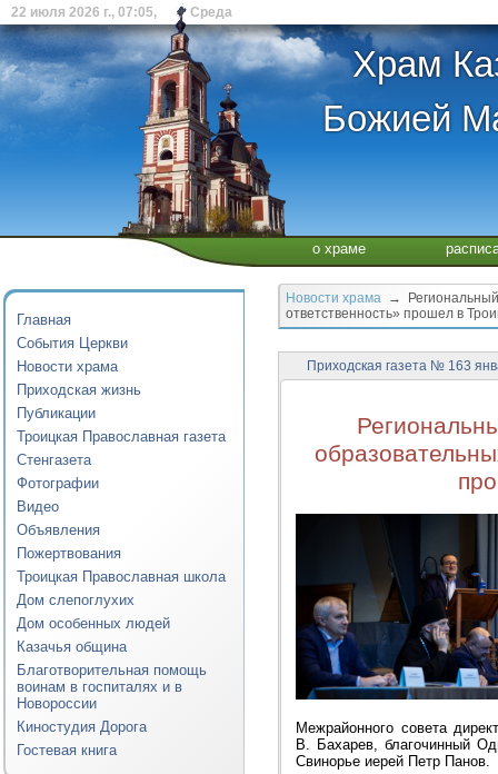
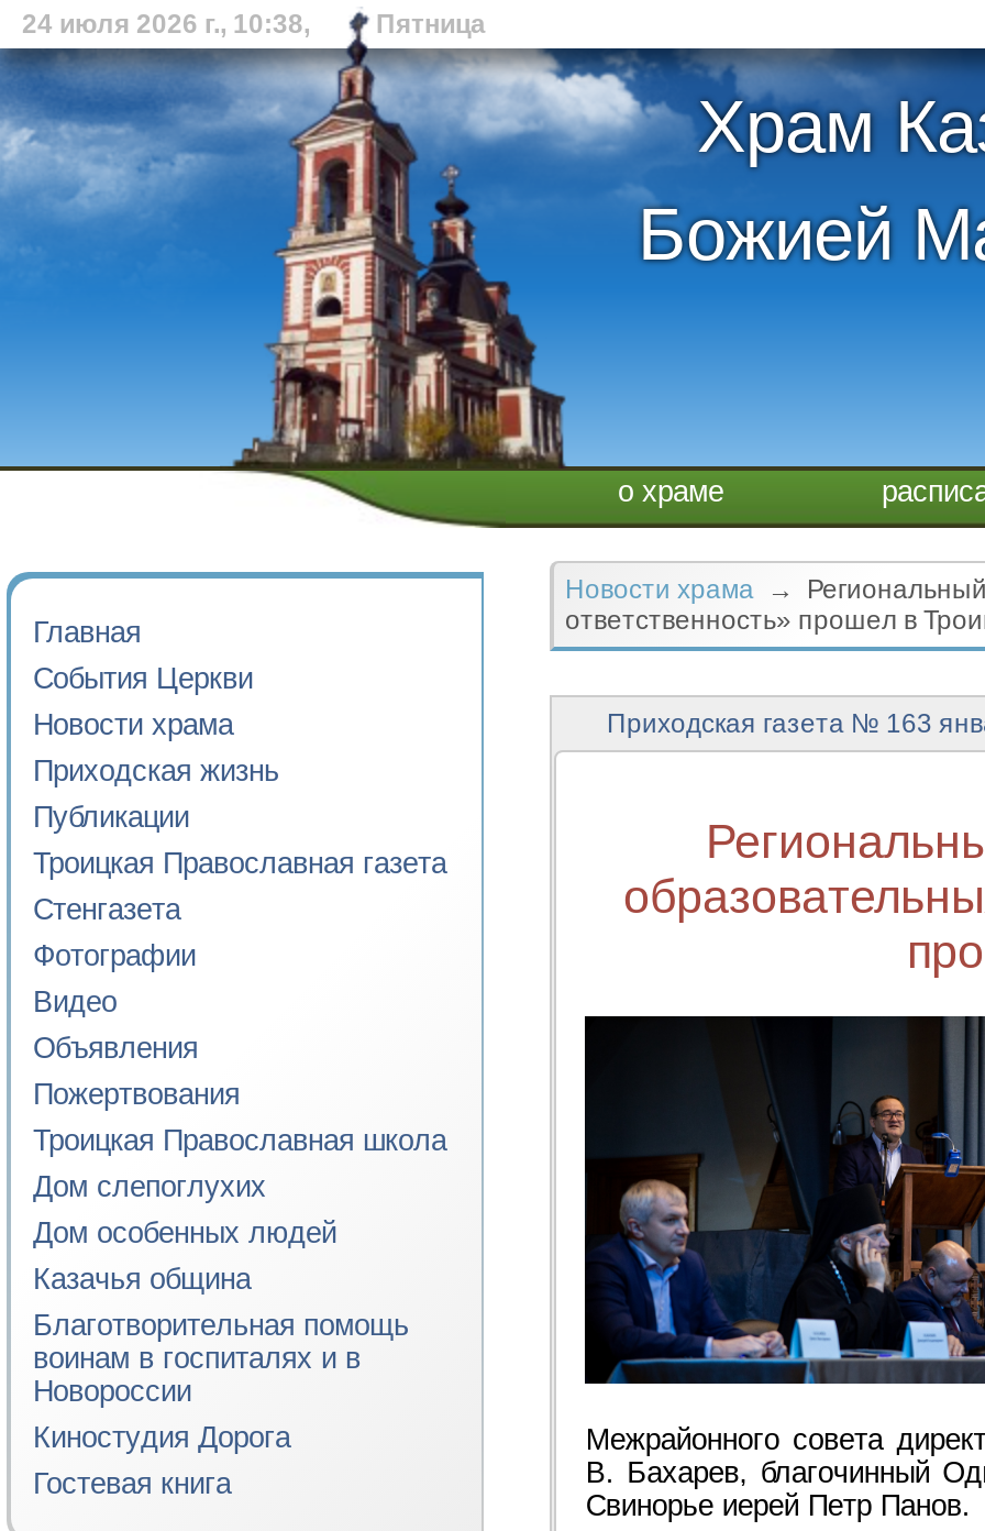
- 22 июля 2026 г., 07:05, Среда
+ 24 июля 2026 г., 10:38, Пятница
